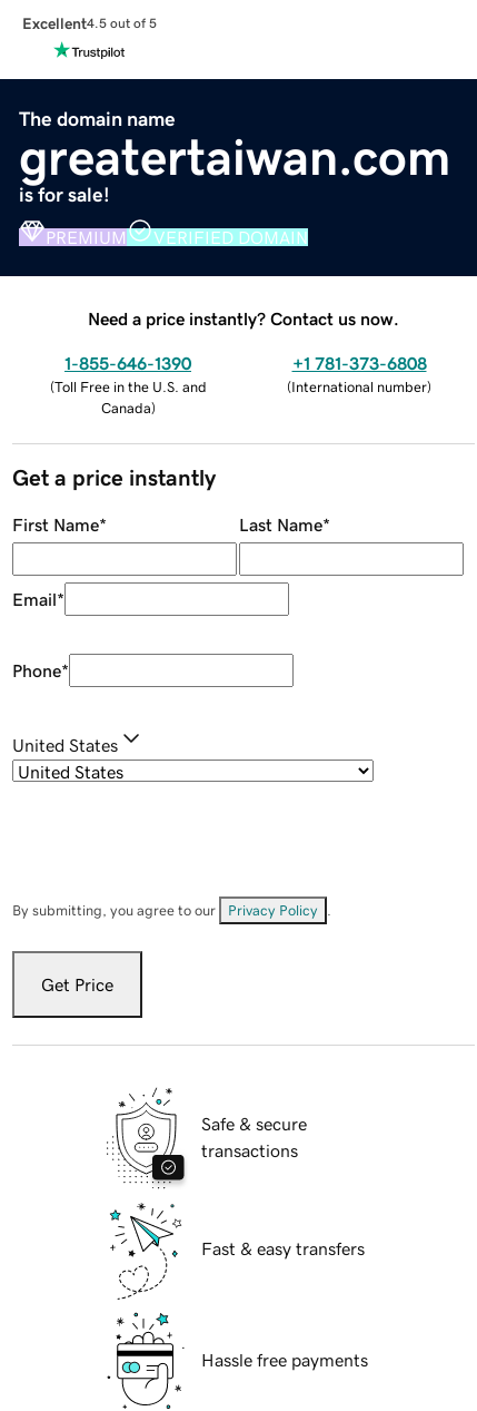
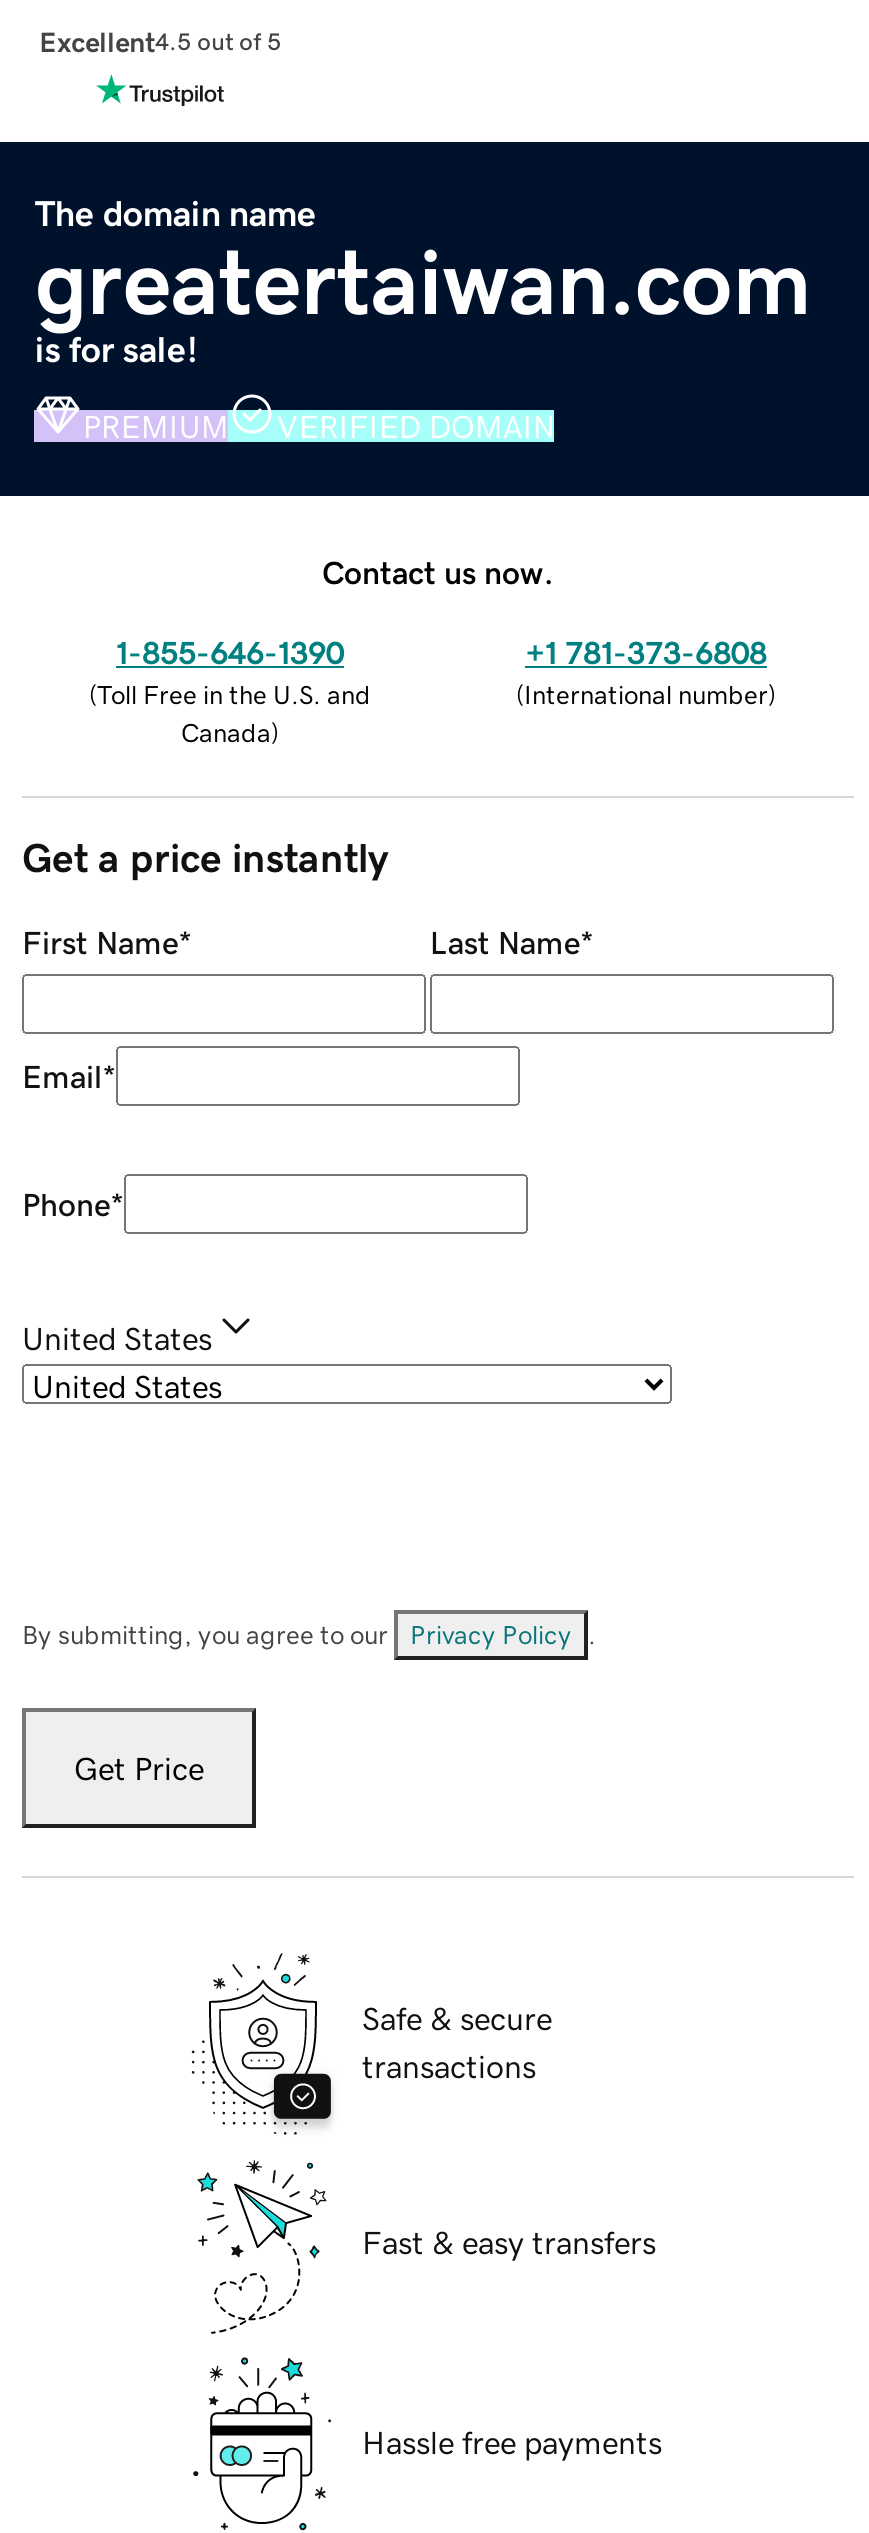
- Need a price instantly? Contact us now.
+ Contact us now.
